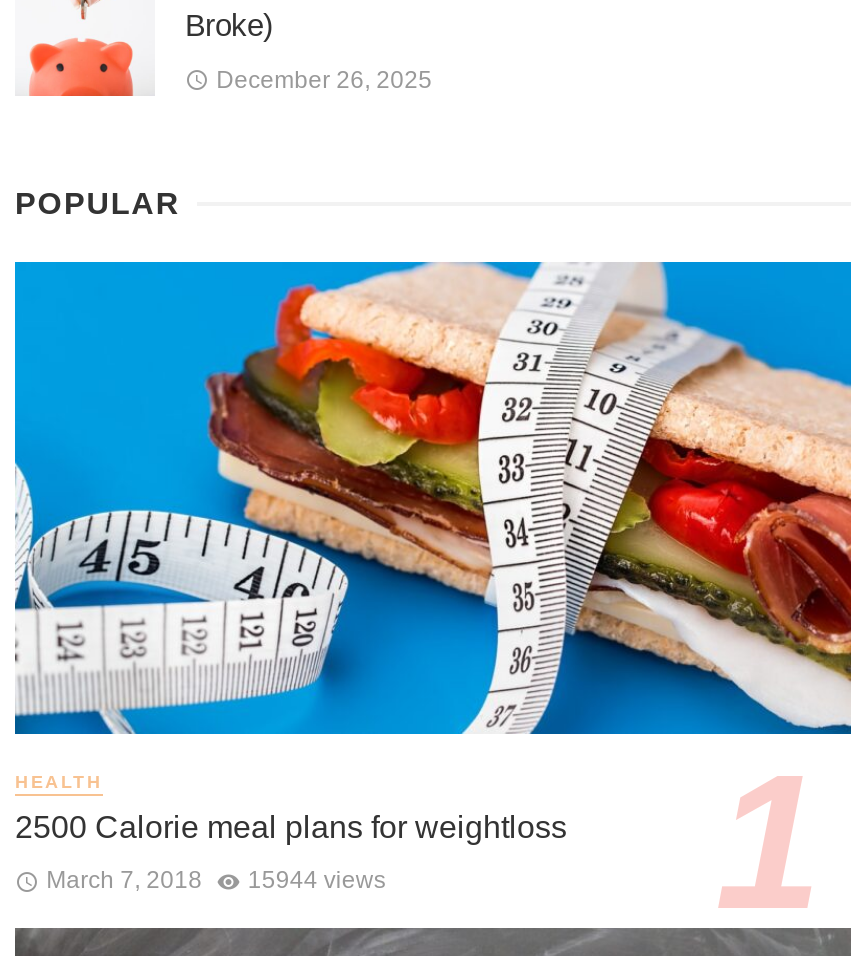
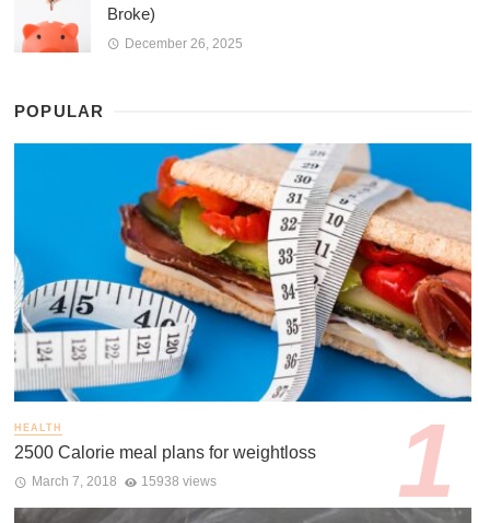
- March 7, 2018 15944 views
+ March 7, 2018 15938 views
